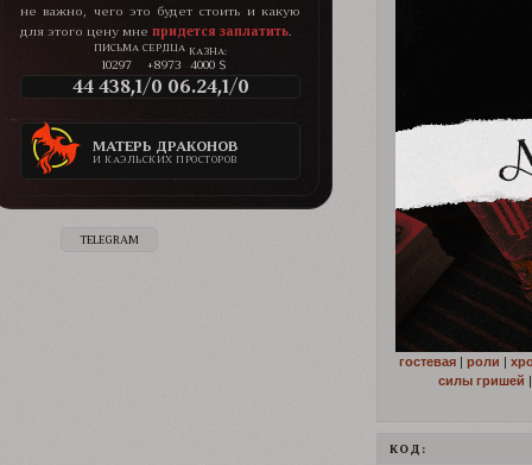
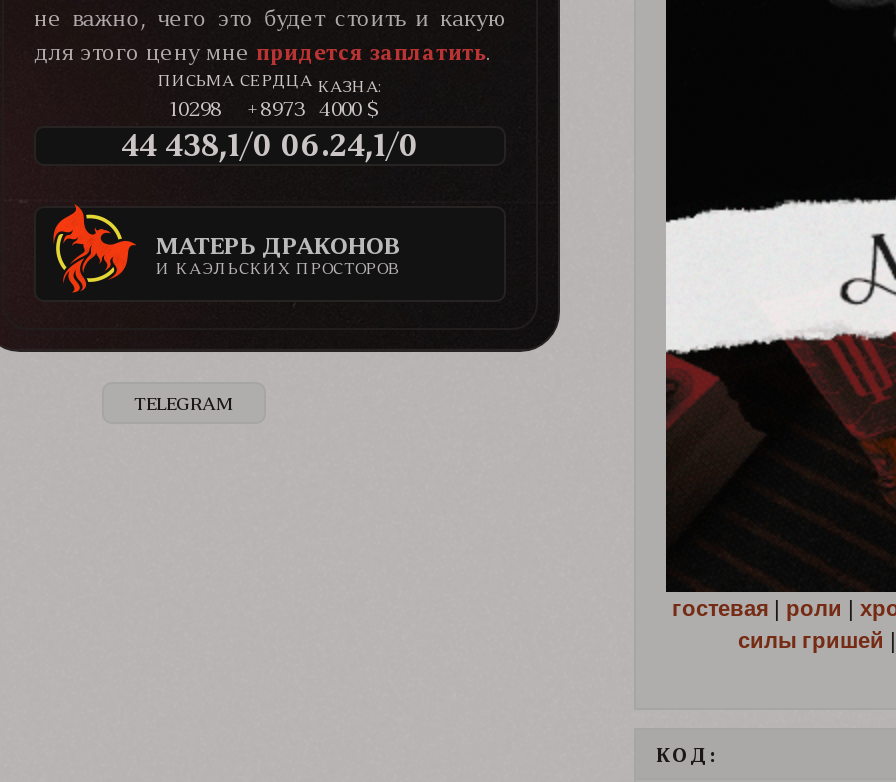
- 10297 +8973 4000 $
+ 10298 +8973 4000 $
